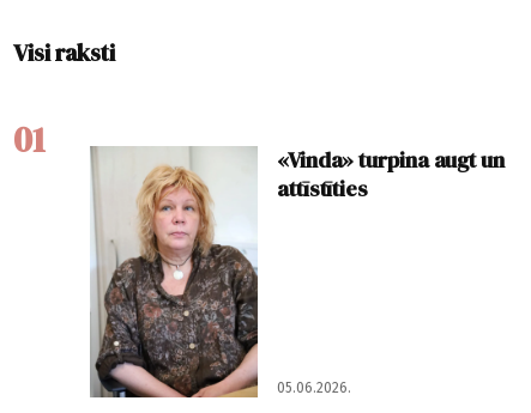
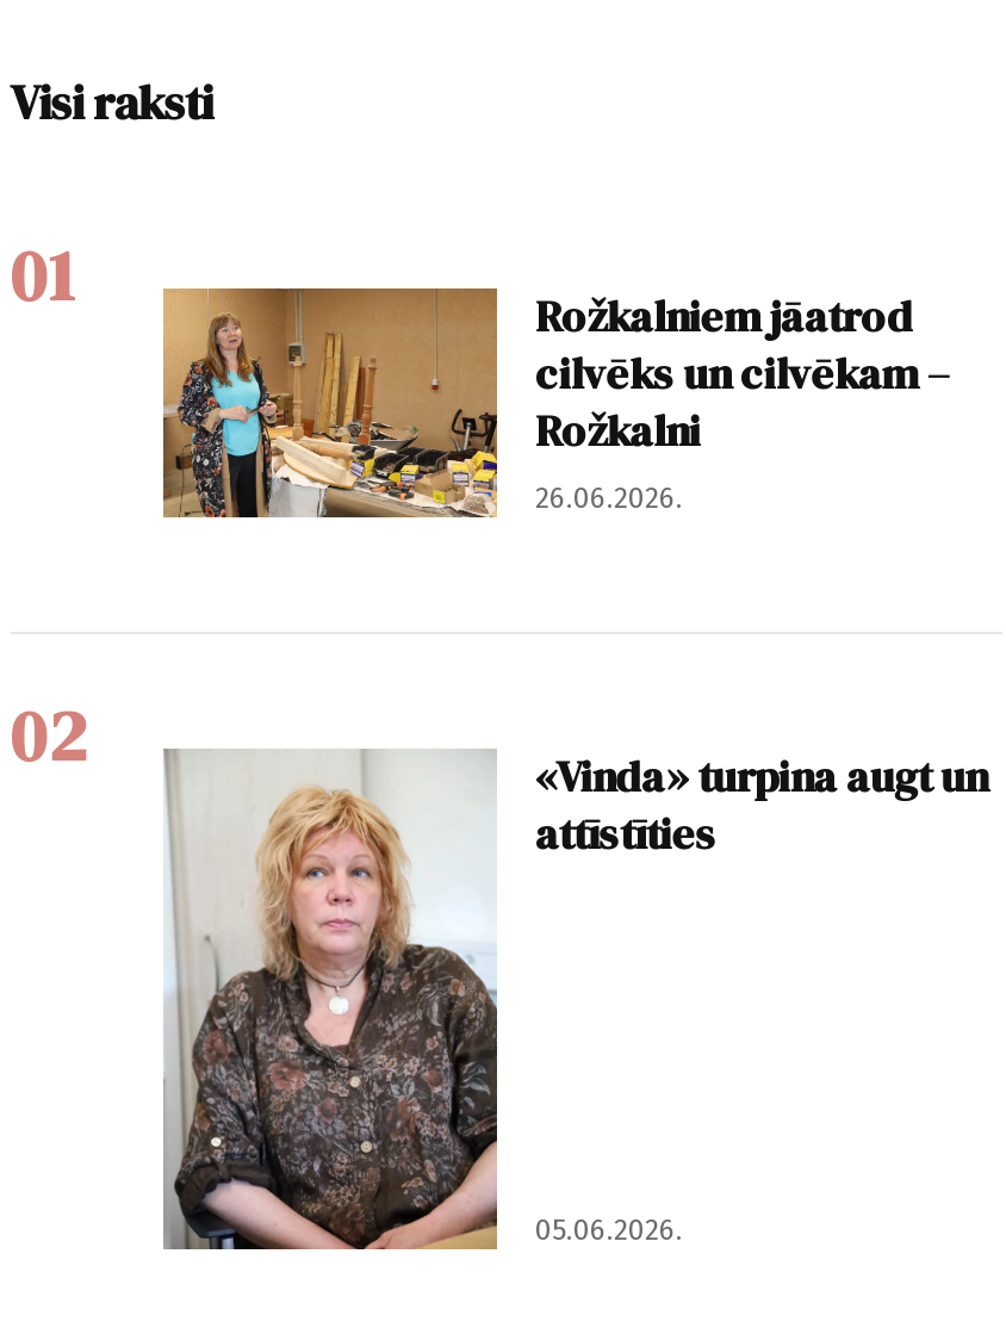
+ [image]
+ Rožkalniem jāatrod
+ cilvēks un cilvēkam –
+ Rožkalni
+ 26.06.2026.
+ 02
